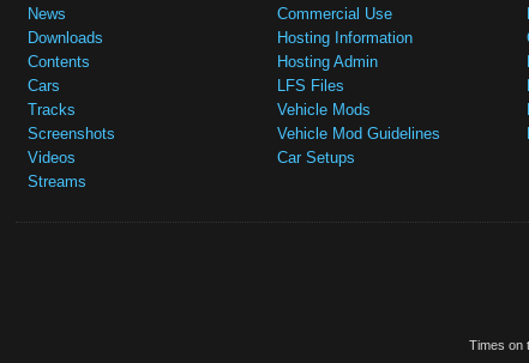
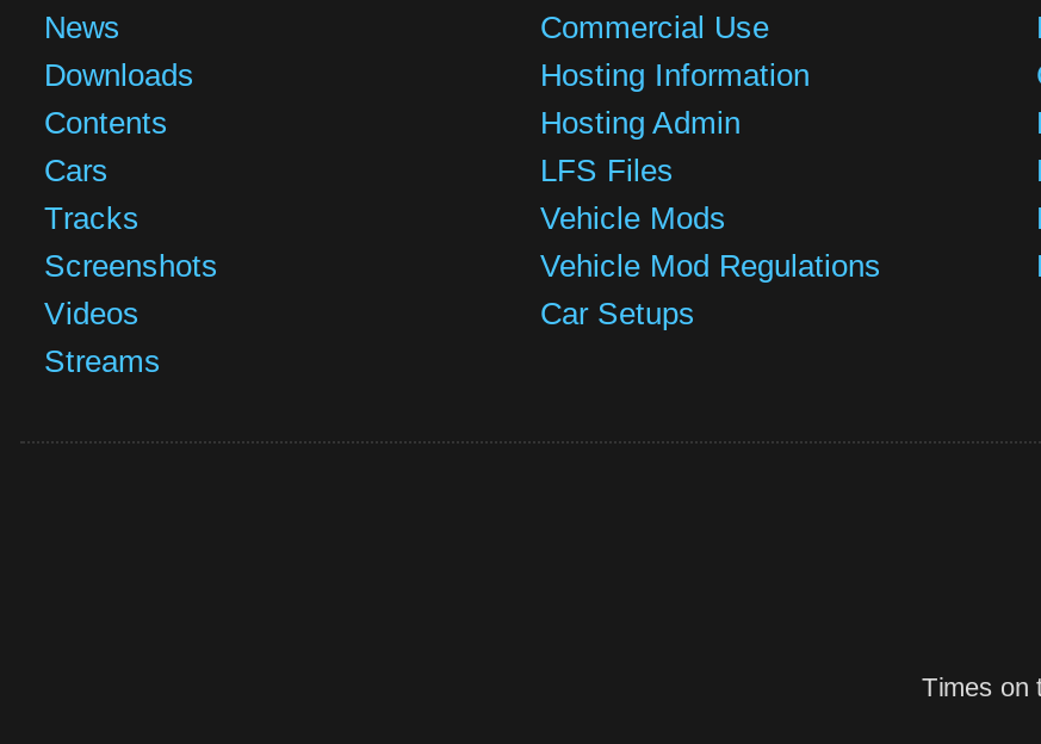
- Vehicle Mod Guidelines
+ Vehicle Mod Regulations
